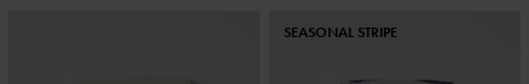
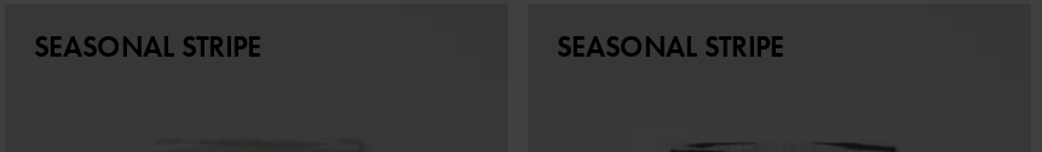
+ SEASONAL STRIPE
